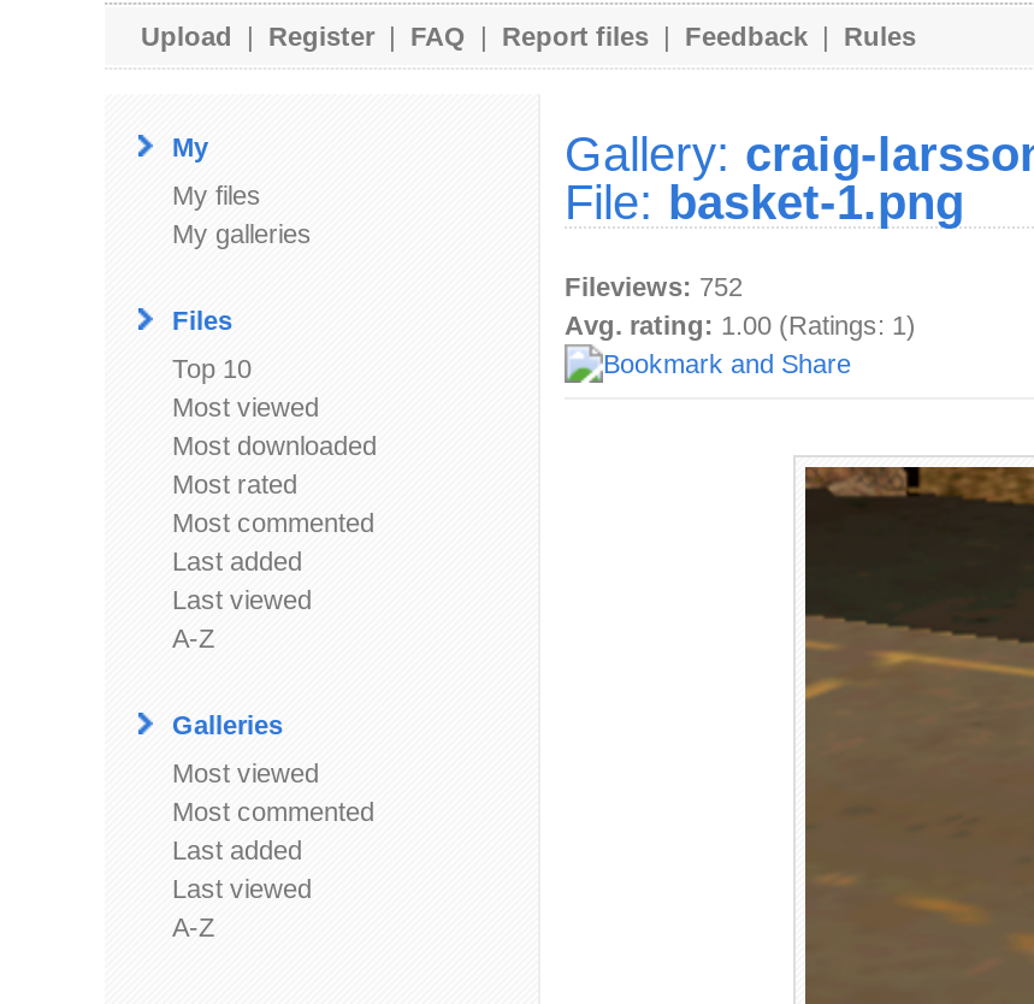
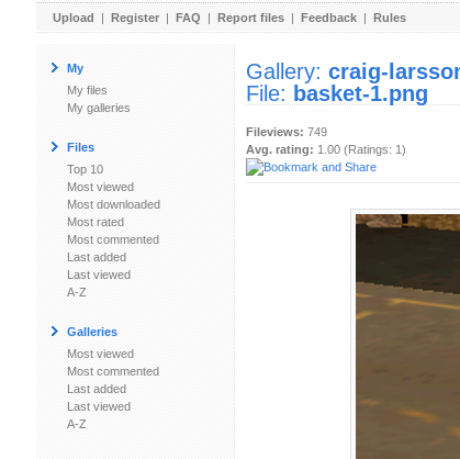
- Fileviews: 752
+ Fileviews: 749
